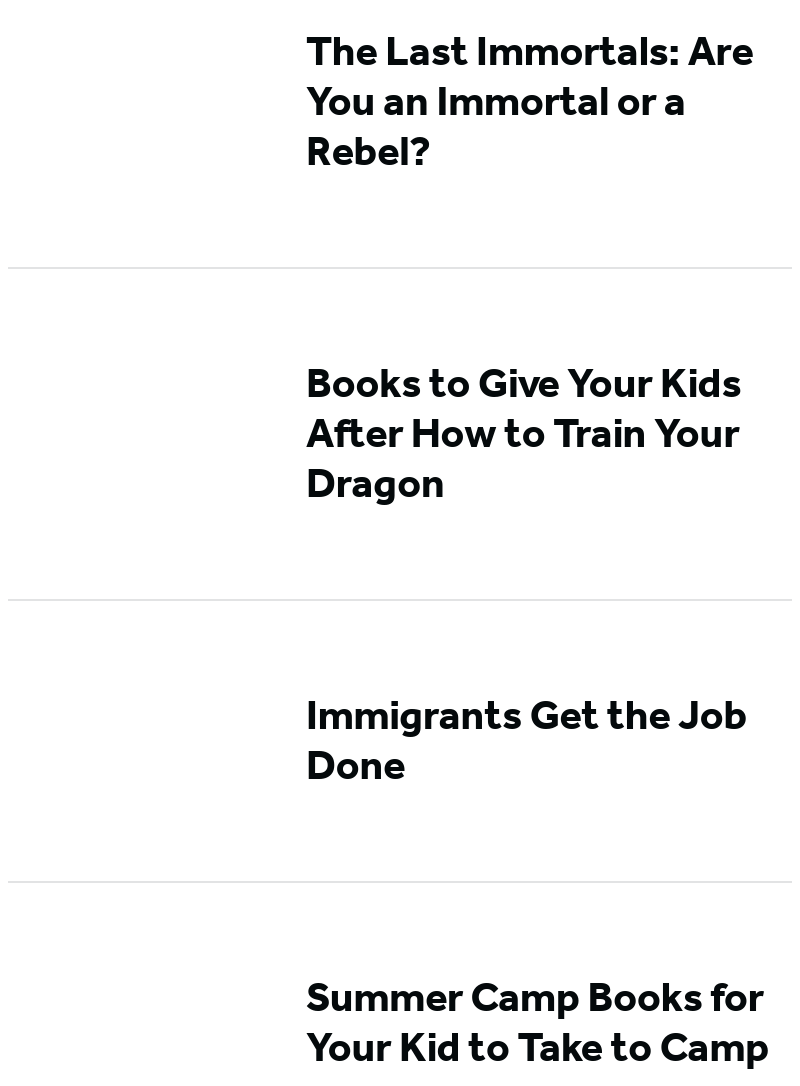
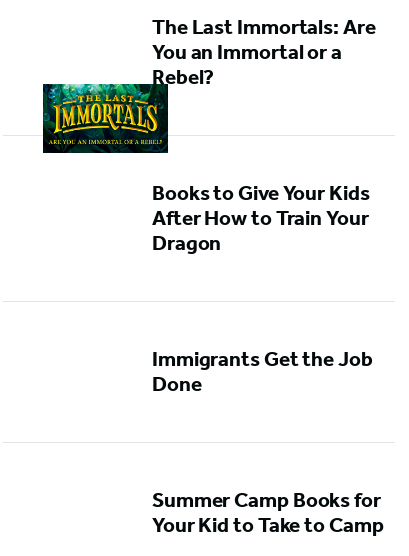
+ [image]
